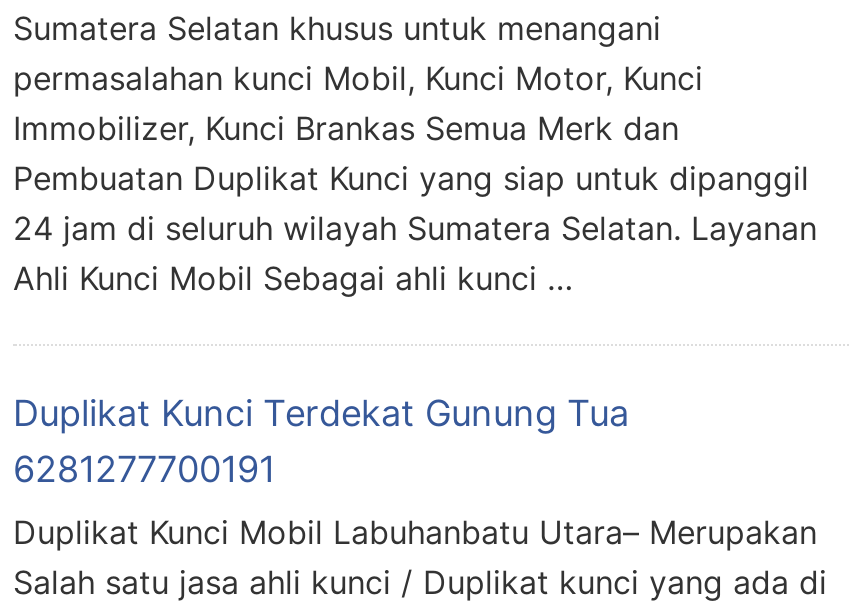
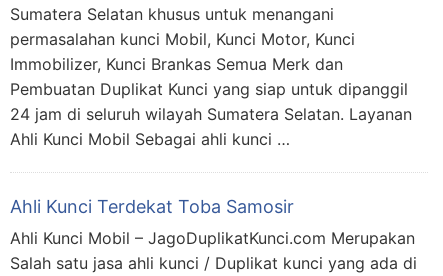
- Duplikat Kunci Terdekat Gunung Tua
- 6281277700191
+ Ahli Kunci Terdekat Toba Samosir

- Duplikat Kunci Mobil Labuhanbatu Utara– Merupakan
+ Ahli Kunci Mobil – JagoDuplikatKunci.com Merupakan
